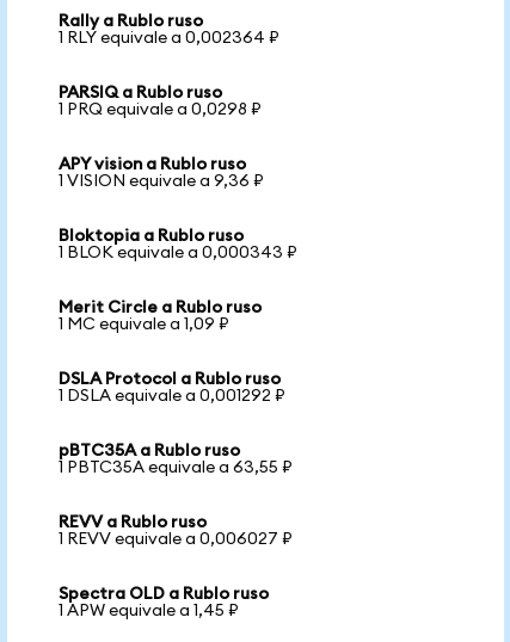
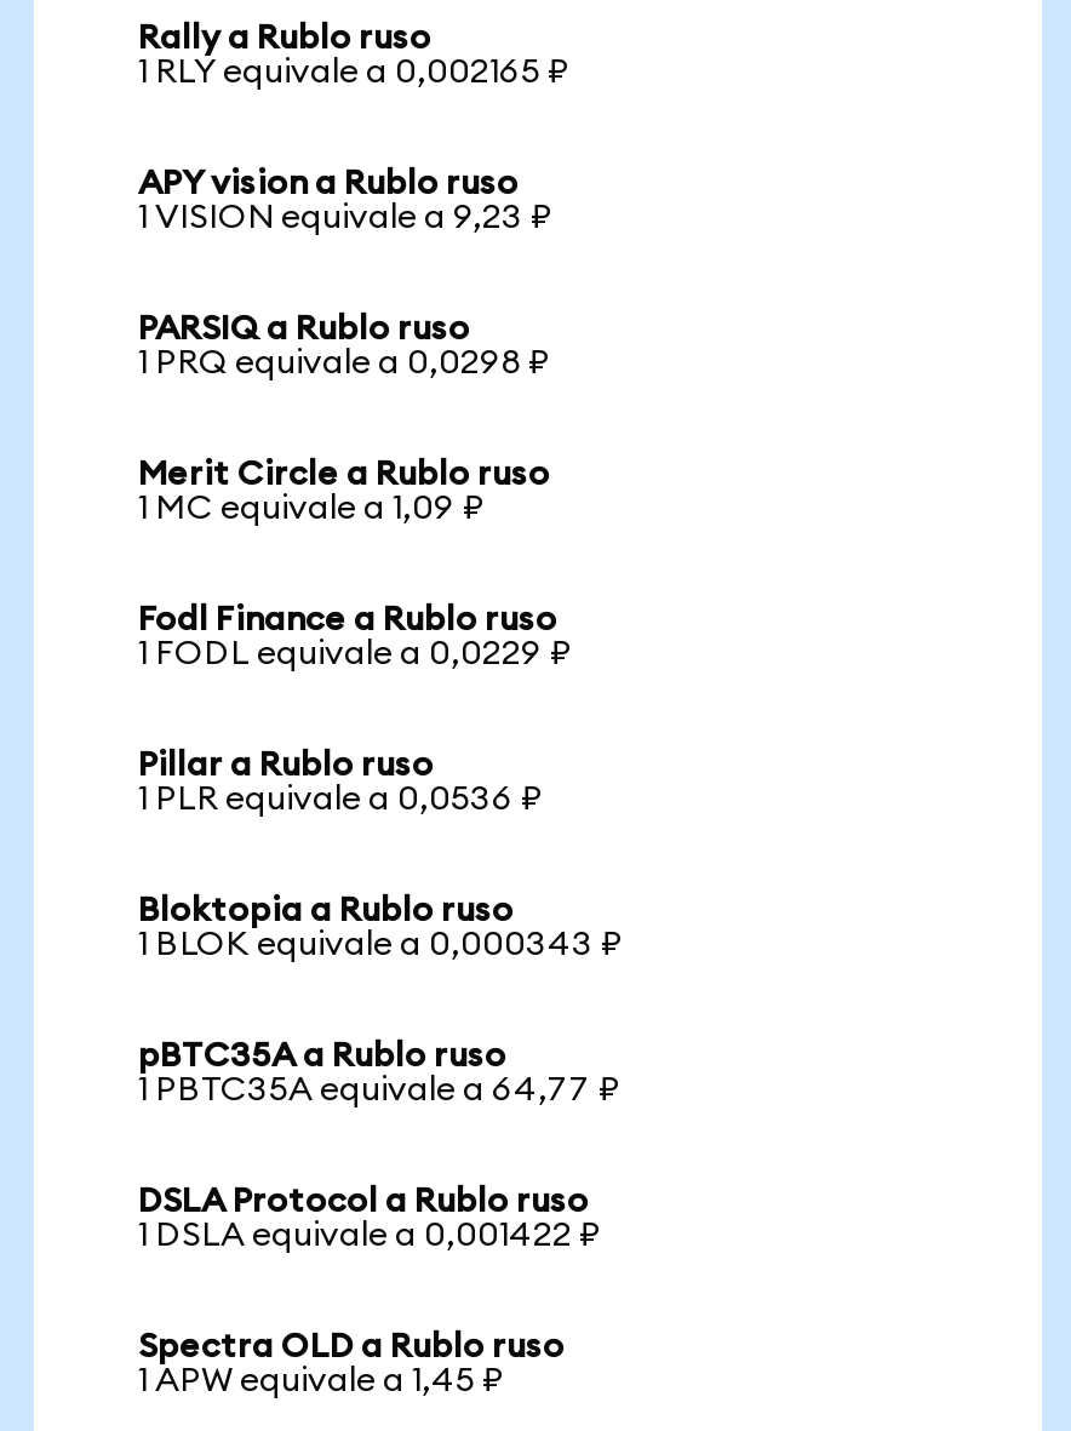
- 1 RLY equivale a 0,002364 ₽
+ 1 RLY equivale a 0,002165 ₽
+ 1 VISION equivale a 9,23 ₽

moved up: APY vision a Rublo ruso

- 1 VISION equivale a 9,36 ₽
+ Fodl Finance a Rublo ruso
+ 1 FODL equivale a 0,0229 ₽
+ Pillar a Rublo ruso
+ 1 PLR equivale a 0,0536 ₽

moved down: Bloktopia a Rublo ruso | 1 BLOK equivale a 0,000343 ₽

+ 1 PBTC35A equivale a 64,77 ₽

moved up: Merit Circle a Rublo ruso | 1 MC equivale a 1,09 ₽

moved down: DSLA Protocol a Rublo ruso

- 1 DSLA equivale a 0,001292 ₽
- 1 PBTC35A equivale a 63,55 ₽
- REVV a Rublo ruso
- 1 REVV equivale a 0,006027 ₽
+ 1 DSLA equivale a 0,001422 ₽

moved up: pBTC35A a Rublo ruso
